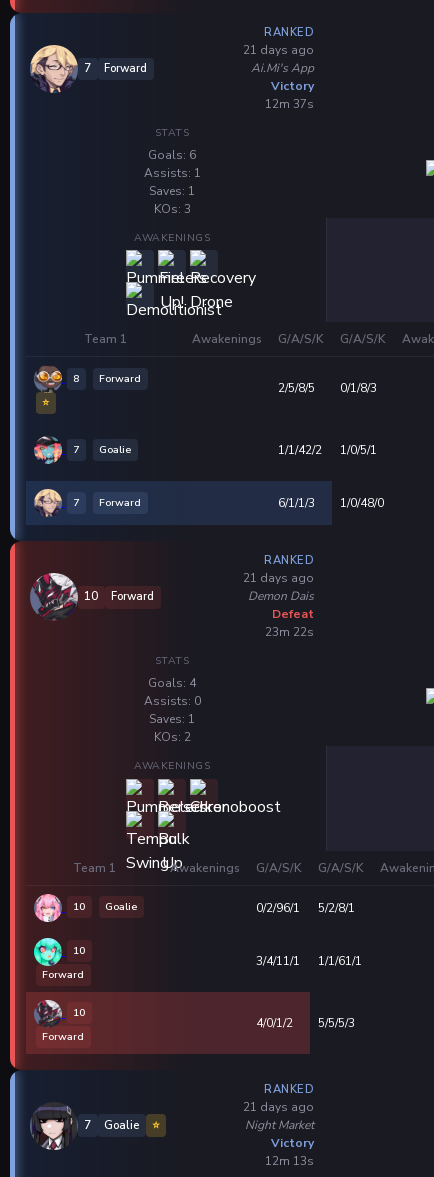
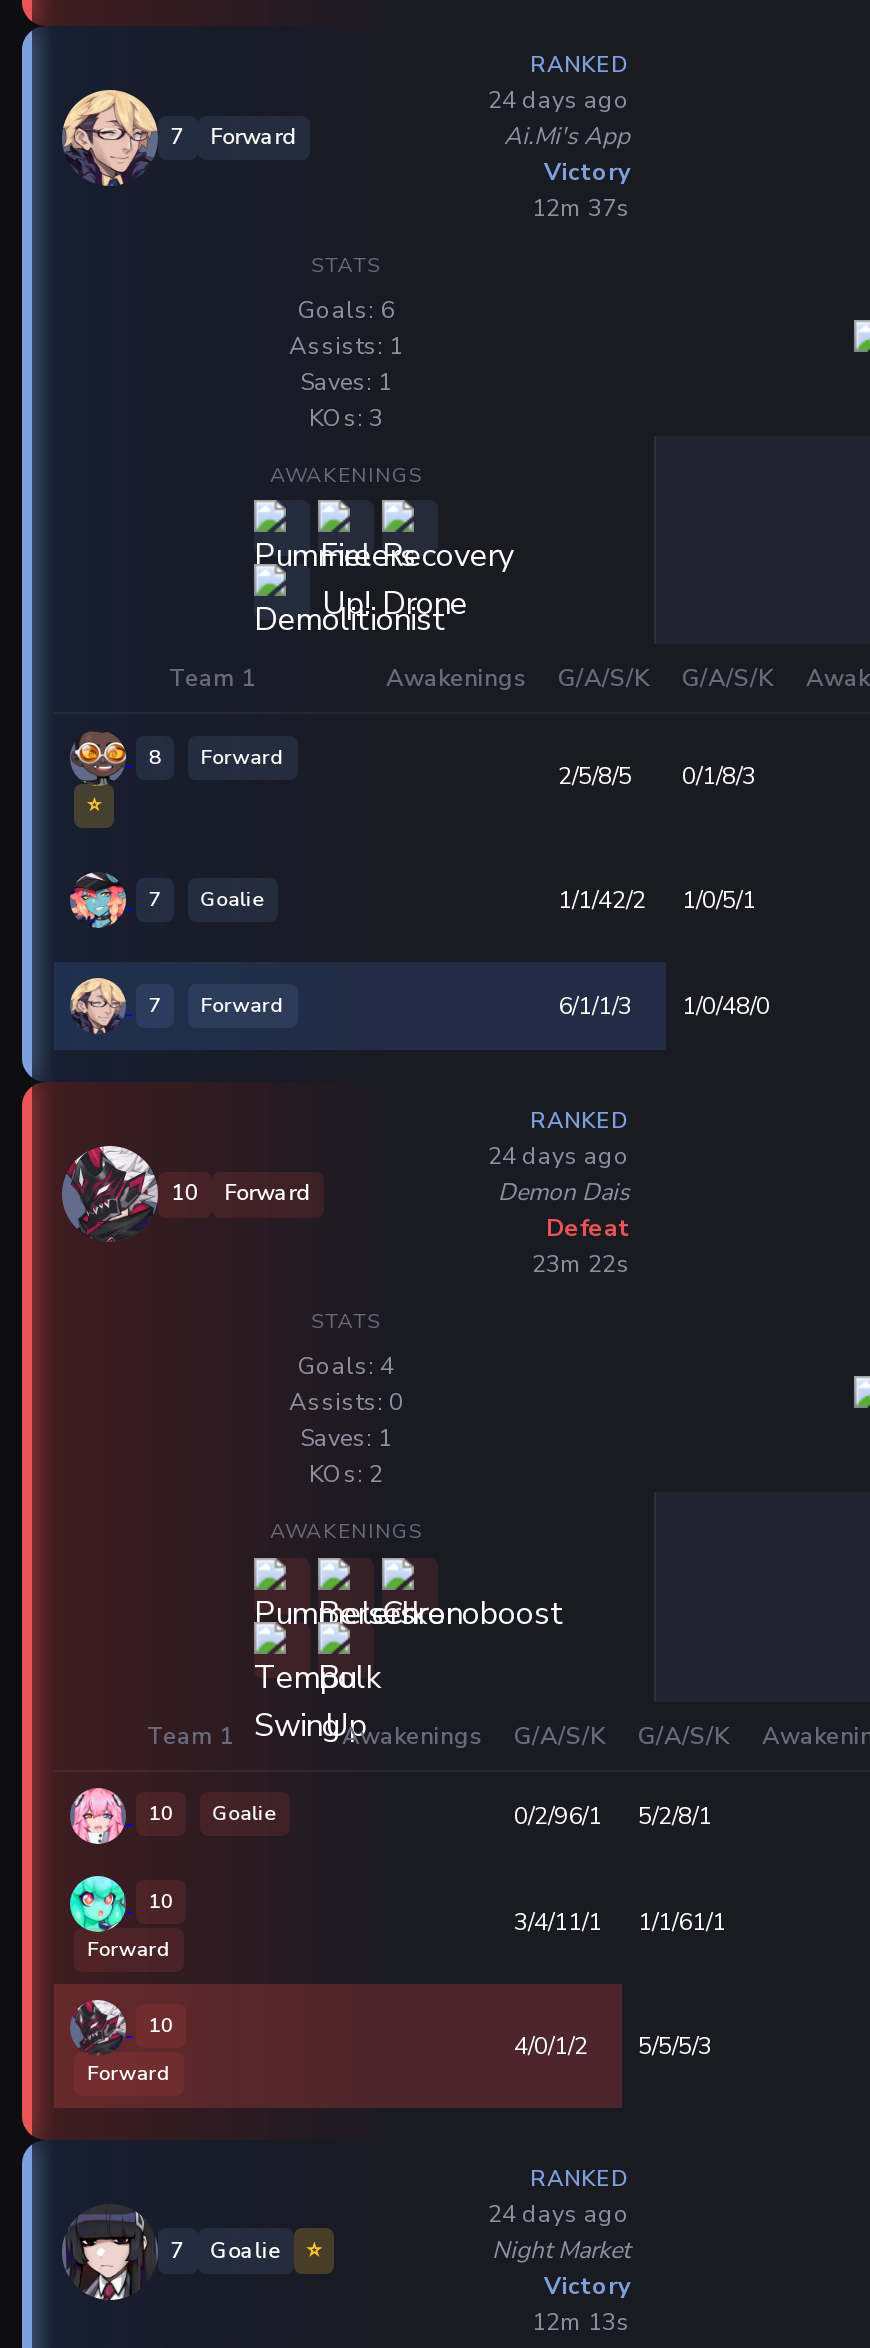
- 21 days ago
+ 24 days ago

- 21 days ago
+ 24 days ago

- 21 days ago
+ 24 days ago
